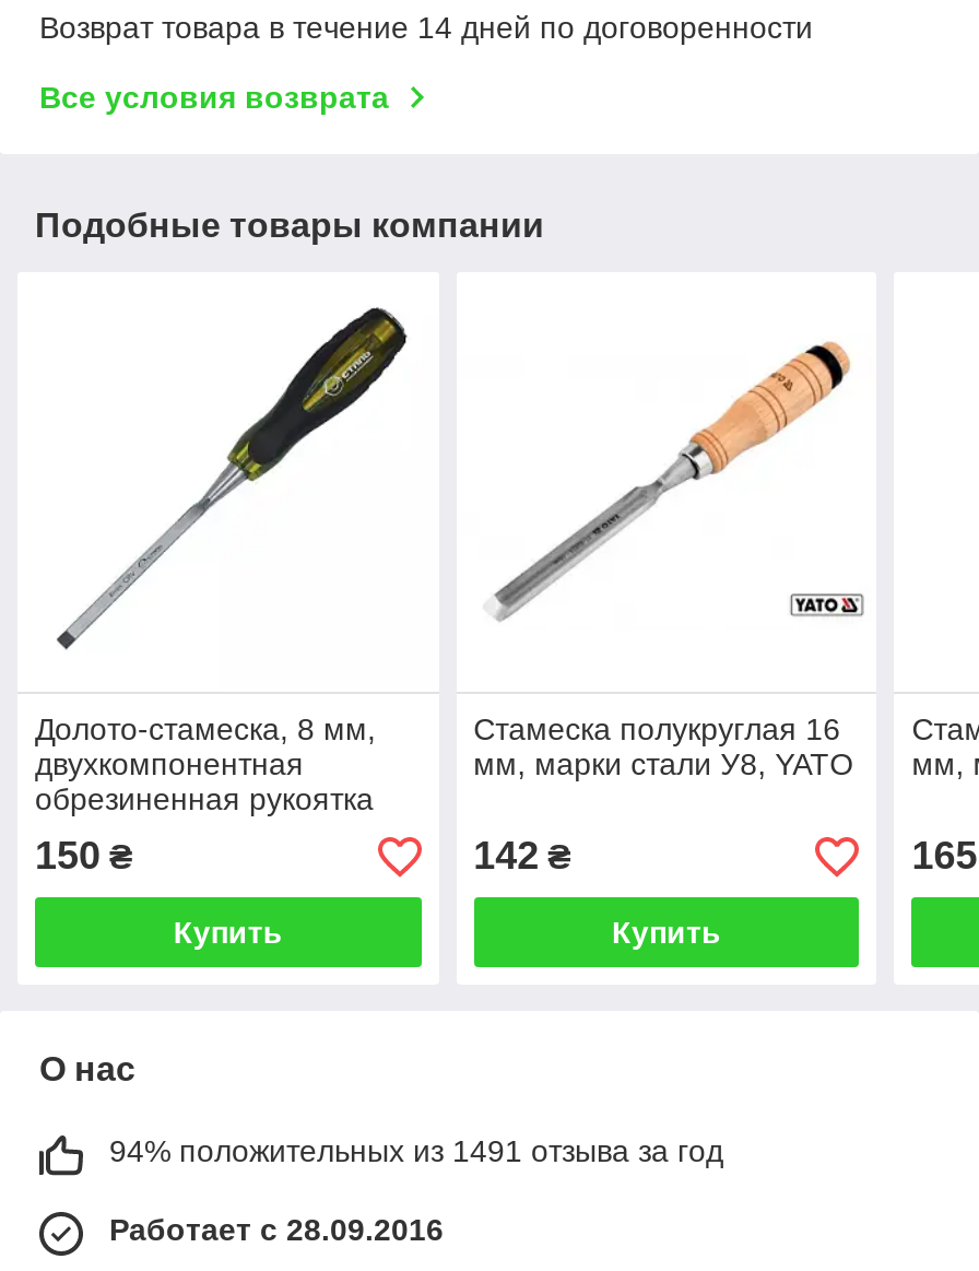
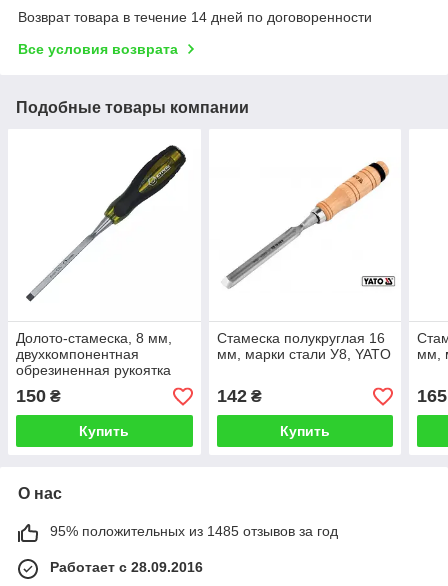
- 94% положительных из 1491 отзыва за год
+ 95% положительных из 1485 отзывов за год
